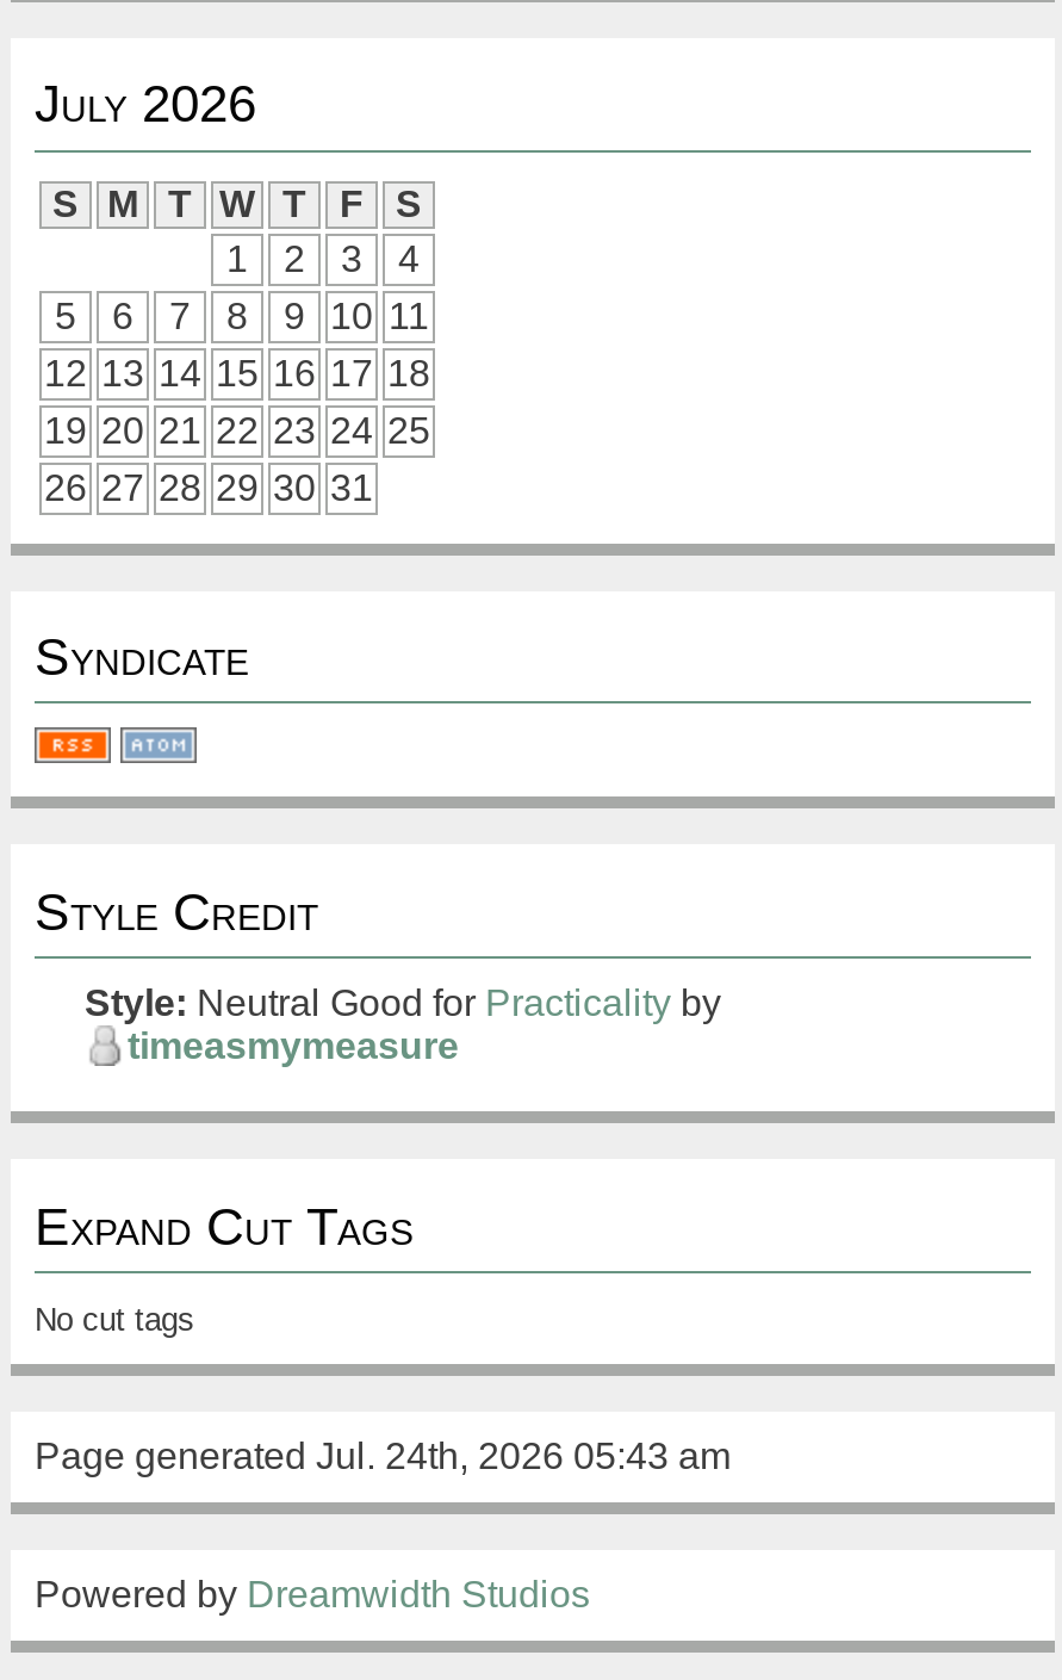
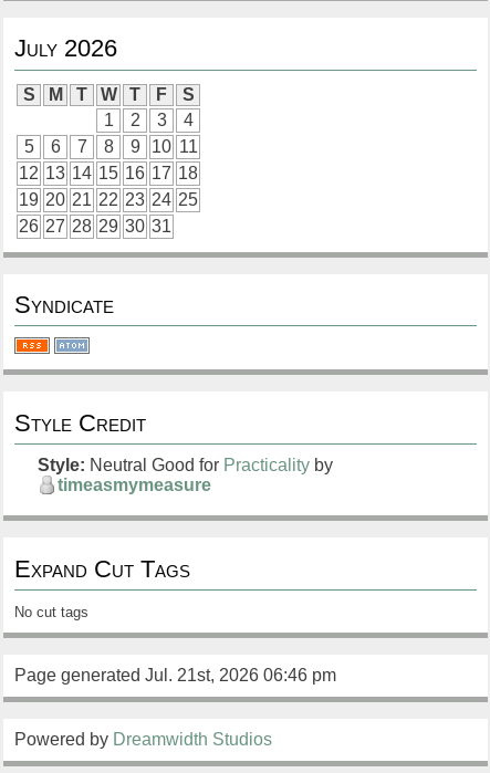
- Page generated Jul. 24th, 2026 05:43 am
+ Page generated Jul. 21st, 2026 06:46 pm
